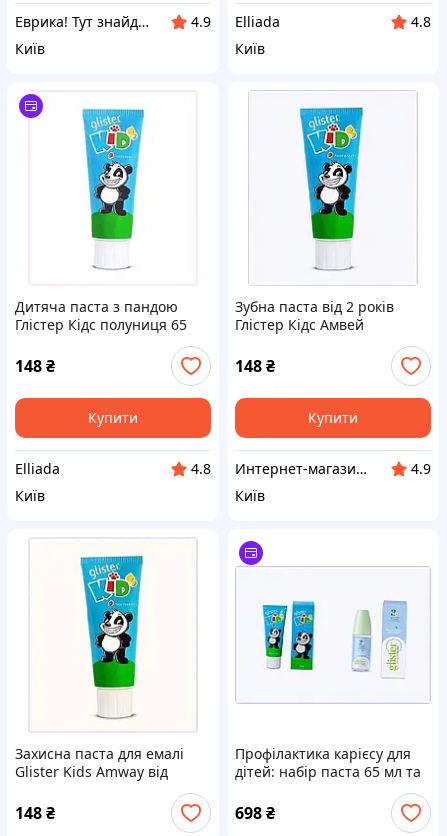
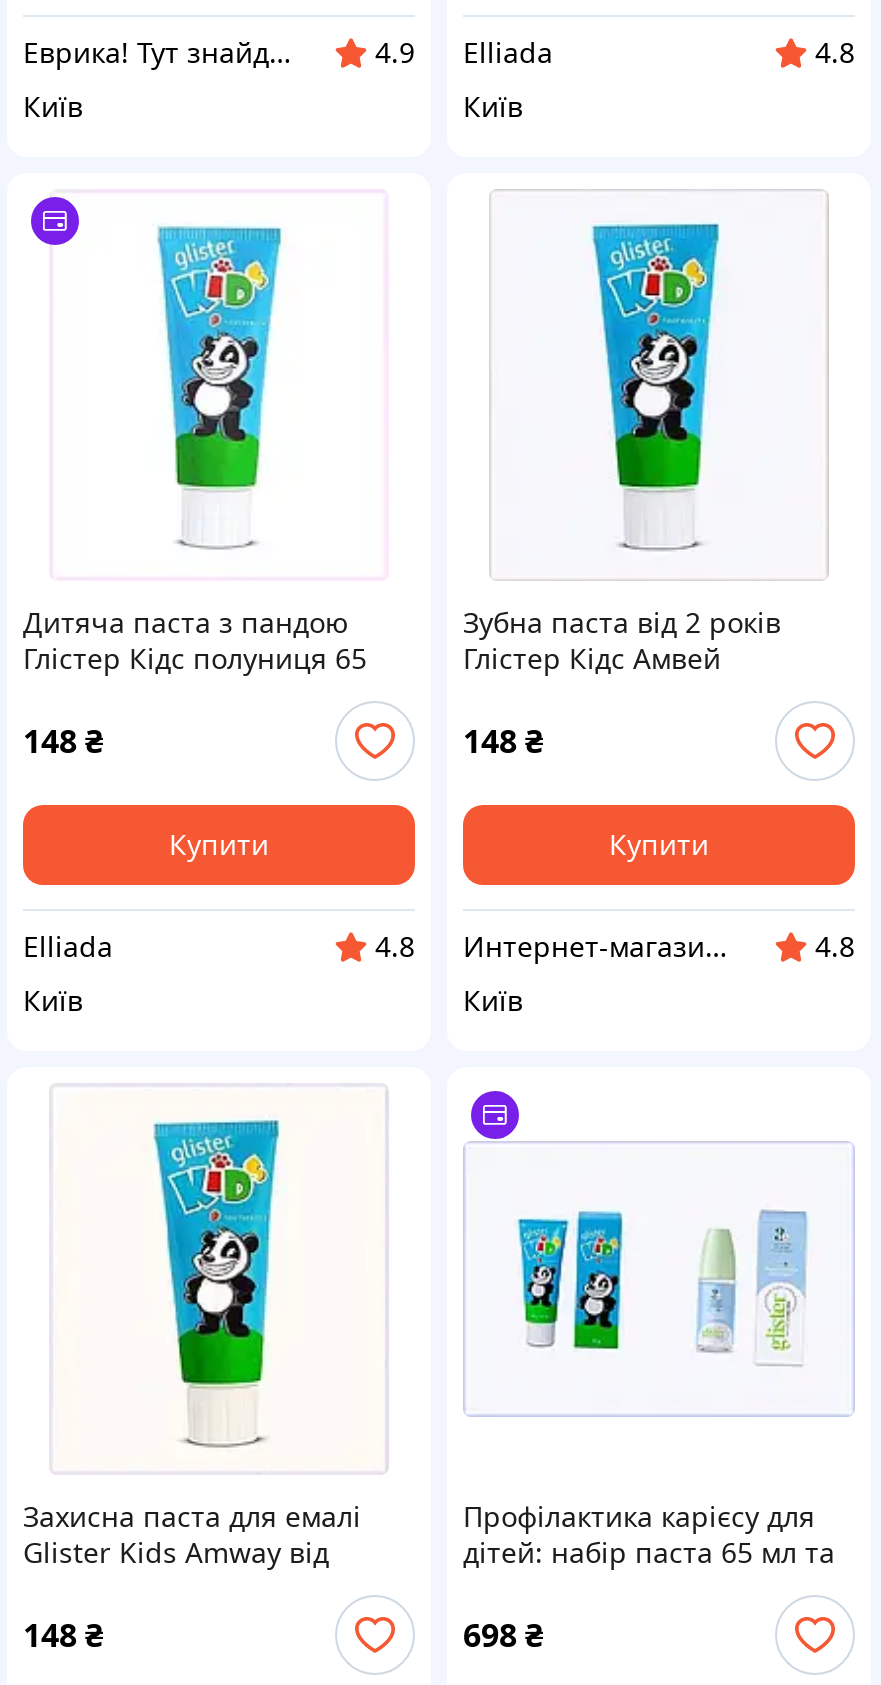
- 4.9
+ 4.8
